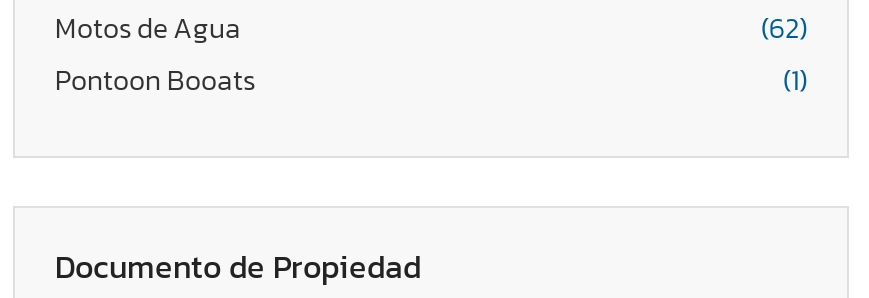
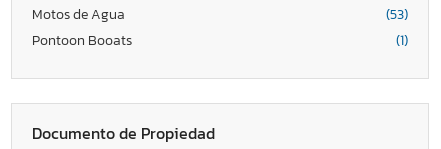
- (62)
+ (53)
